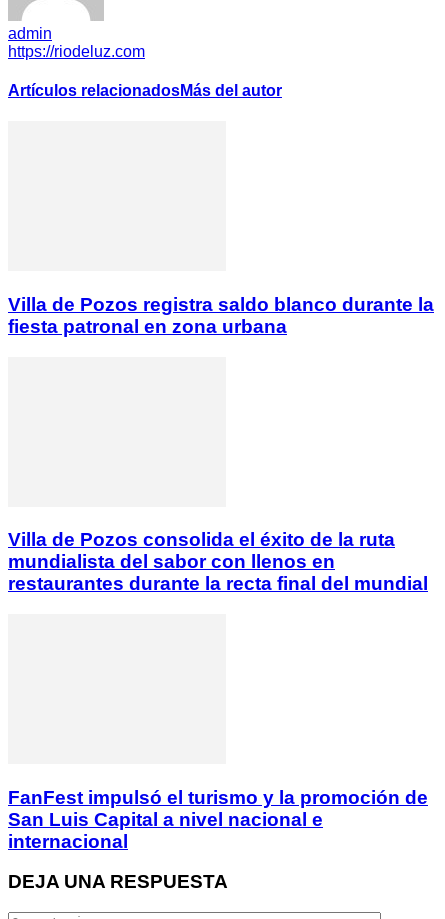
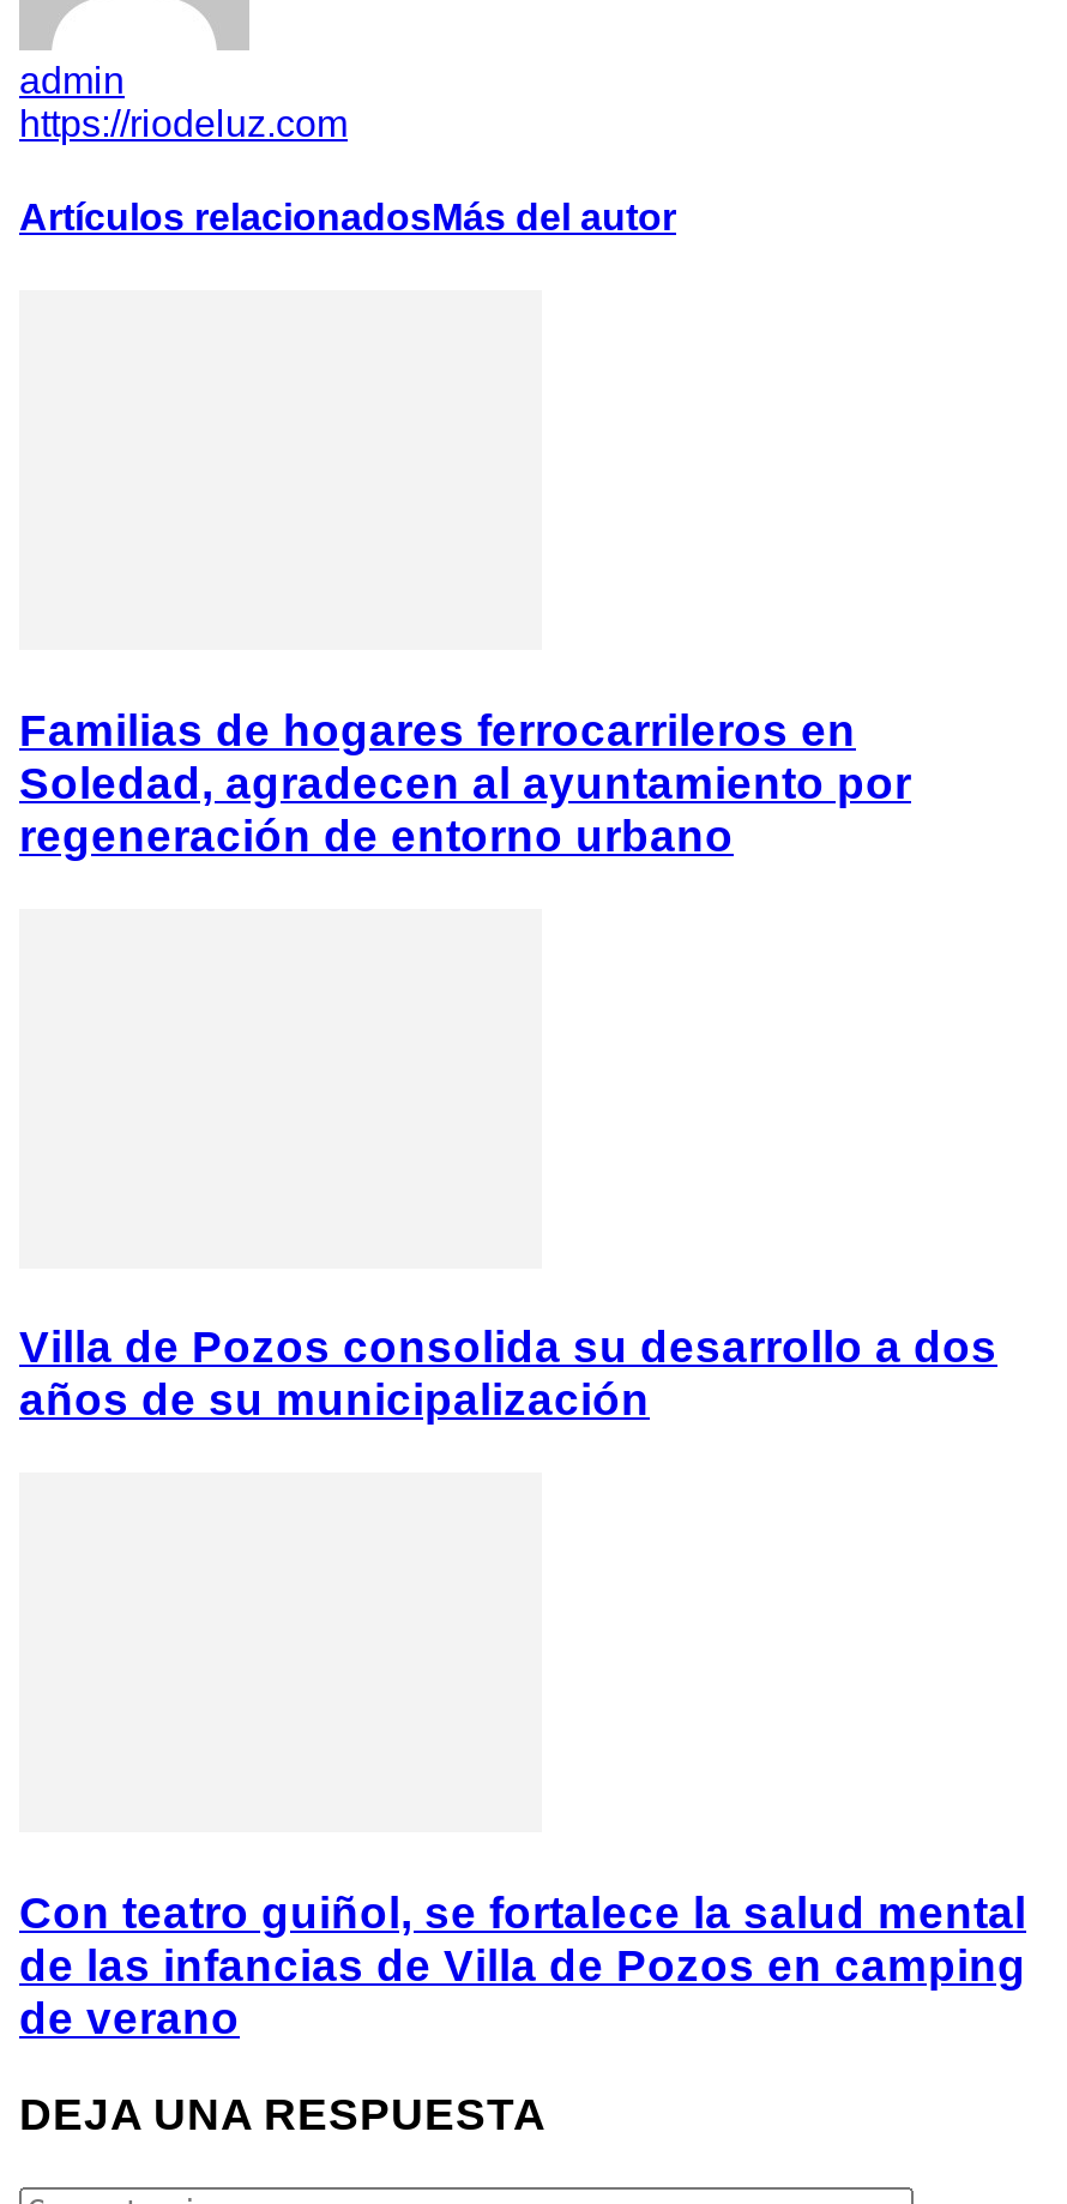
- Villa de Pozos registra saldo blanco durante la
- fiesta patronal en zona urbana
+ Familias de hogares ferrocarrileros en
+ Soledad, agradecen al ayuntamiento por
+ regeneración de entorno urbano

- Villa de Pozos consolida el éxito de la ruta
- mundialista del sabor con llenos en
- restaurantes durante la recta final del mundial
+ Villa de Pozos consolida su desarrollo a dos
+ años de su municipalización

- FanFest impulsó el turismo y la promoción de
- San Luis Capital a nivel nacional e
- internacional
+ Con teatro guiñol, se fortalece la salud mental
+ de las infancias de Villa de Pozos en camping
+ de verano
